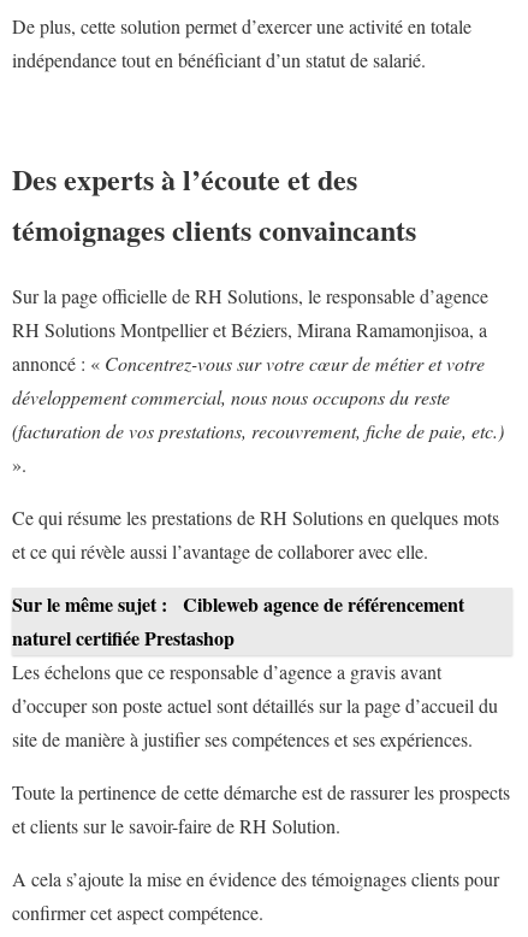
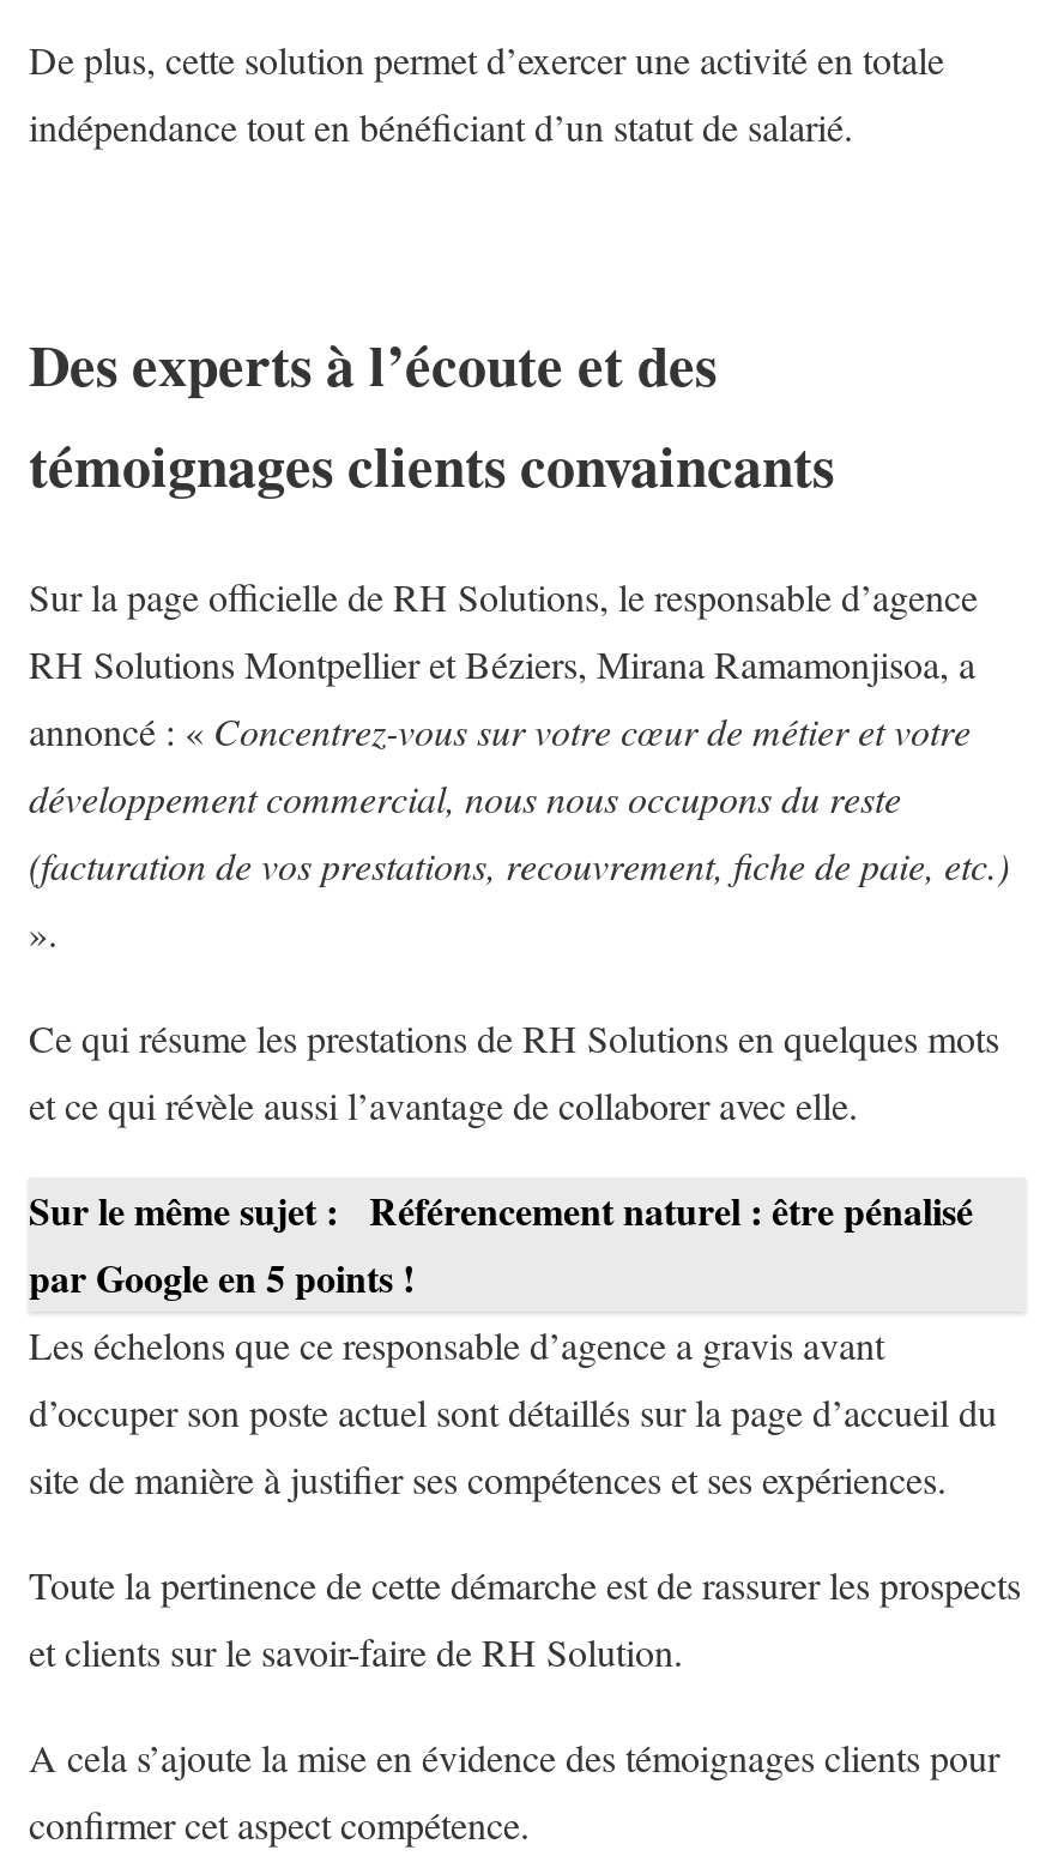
- Sur le même sujet : Cibleweb agence de référencement
- naturel certifiée Prestashop
+ Sur le même sujet : Référencement naturel : être pénalisé
+ par Google en 5 points !
